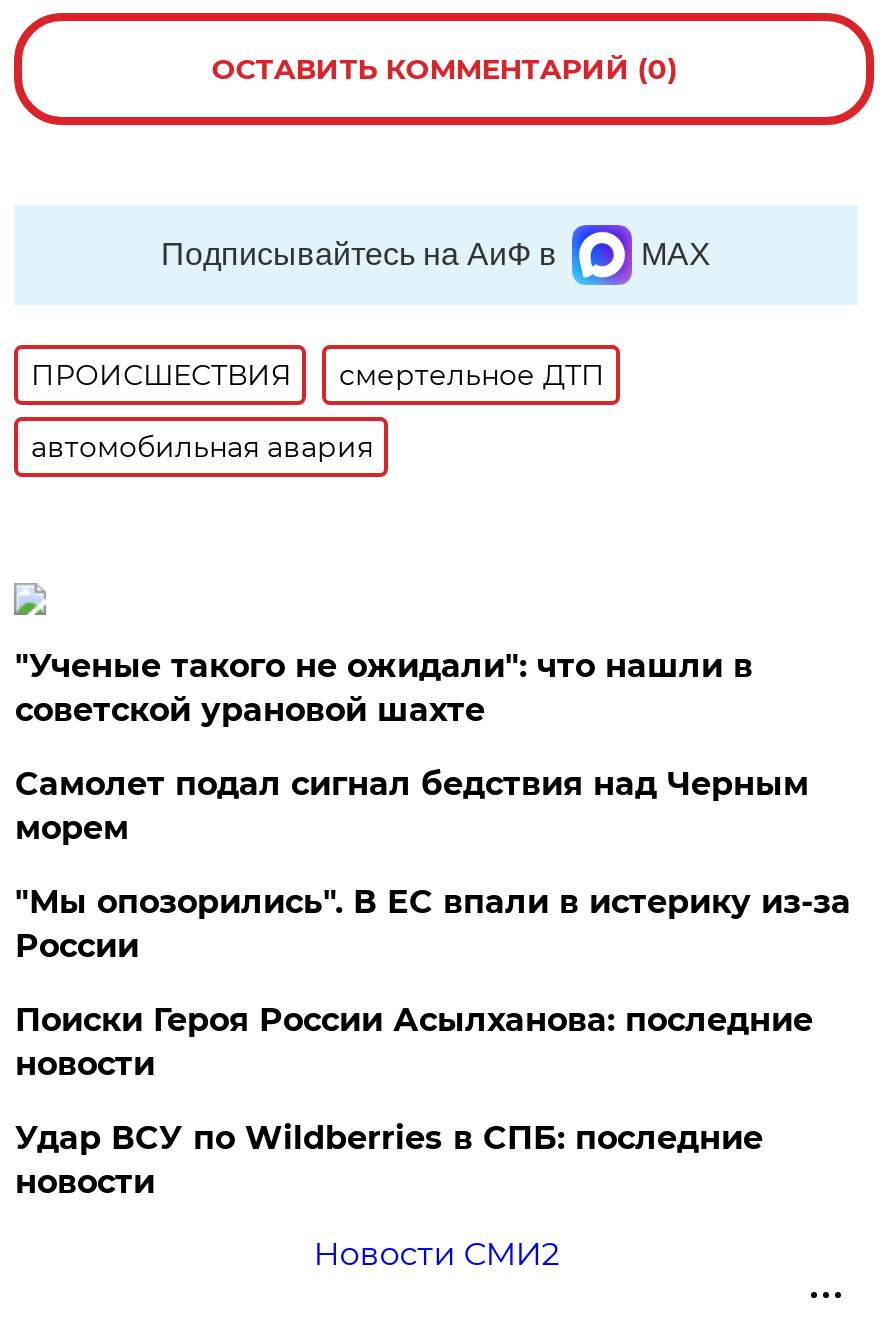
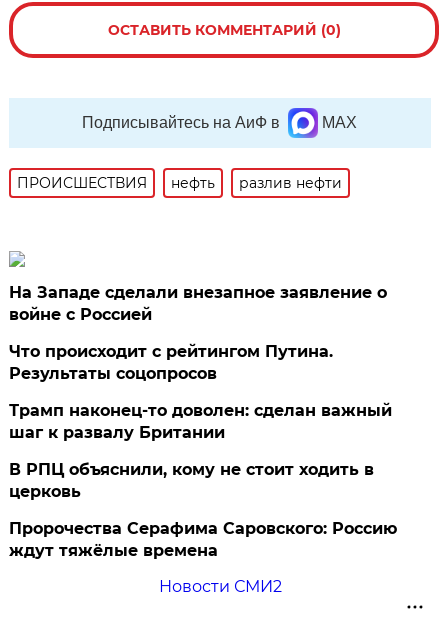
- смертельное ДТП
- автомобильная авария
+ нефть
+ разлив нефти

- "Ученые такого не ожидали": что нашли в
- советской урановой шахте
- Самолет подал сигнал бедствия над Черным
- морем
- "Мы опозорились". В ЕС впали в истерику из-за
- России
- Поиски Героя России Асылханова: последние
- новости
- Удар ВСУ по Wildberries в СПБ: последние
- новости
+ На Западе сделали внезапное заявление о
+ войне с Россией
+ Что происходит с рейтингом Путина.
+ Результаты соцопросов
+ Трамп наконец-то доволен: сделан важный
+ шаг к развалу Британии
+ В РПЦ объяснили, кому не стоит ходить в
+ церковь
+ Пророчества Серафима Саровского: Россию
+ ждут тяжёлые времена
